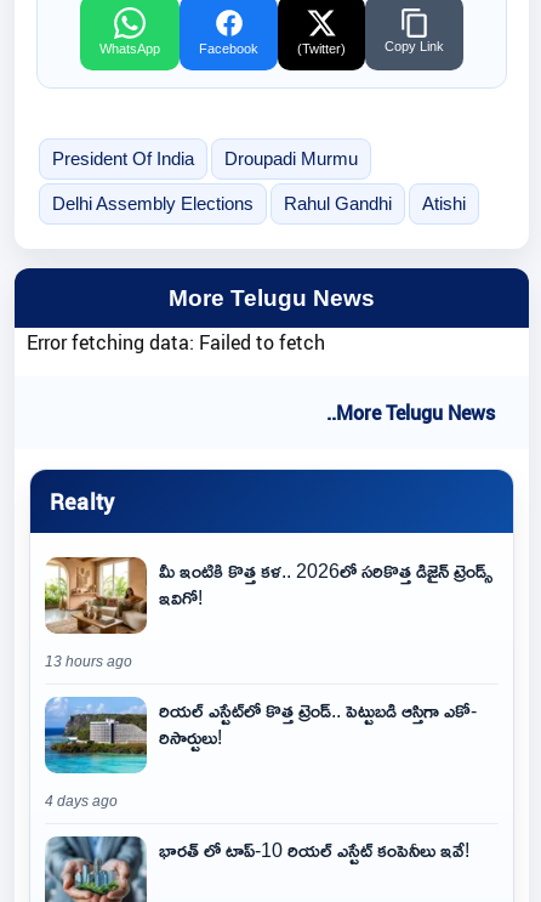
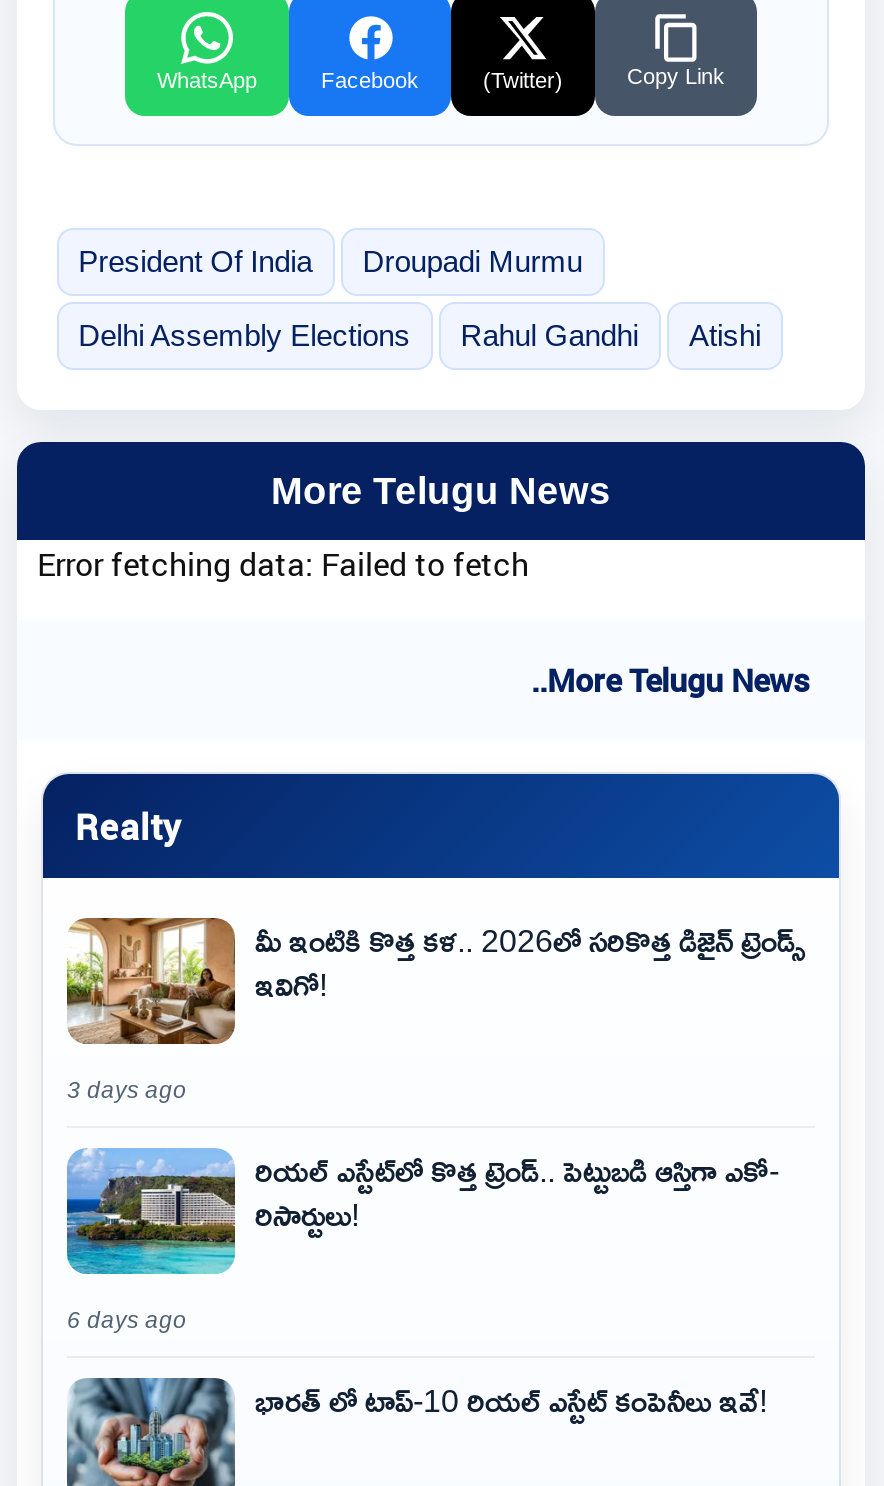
- 13 hours ago
+ 3 days ago

- 4 days ago
+ 6 days ago
